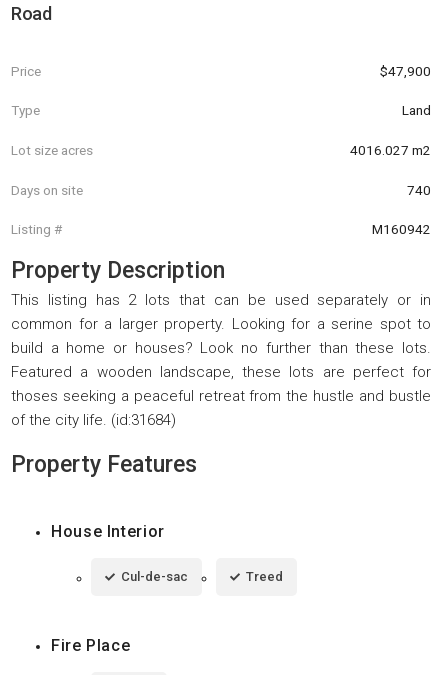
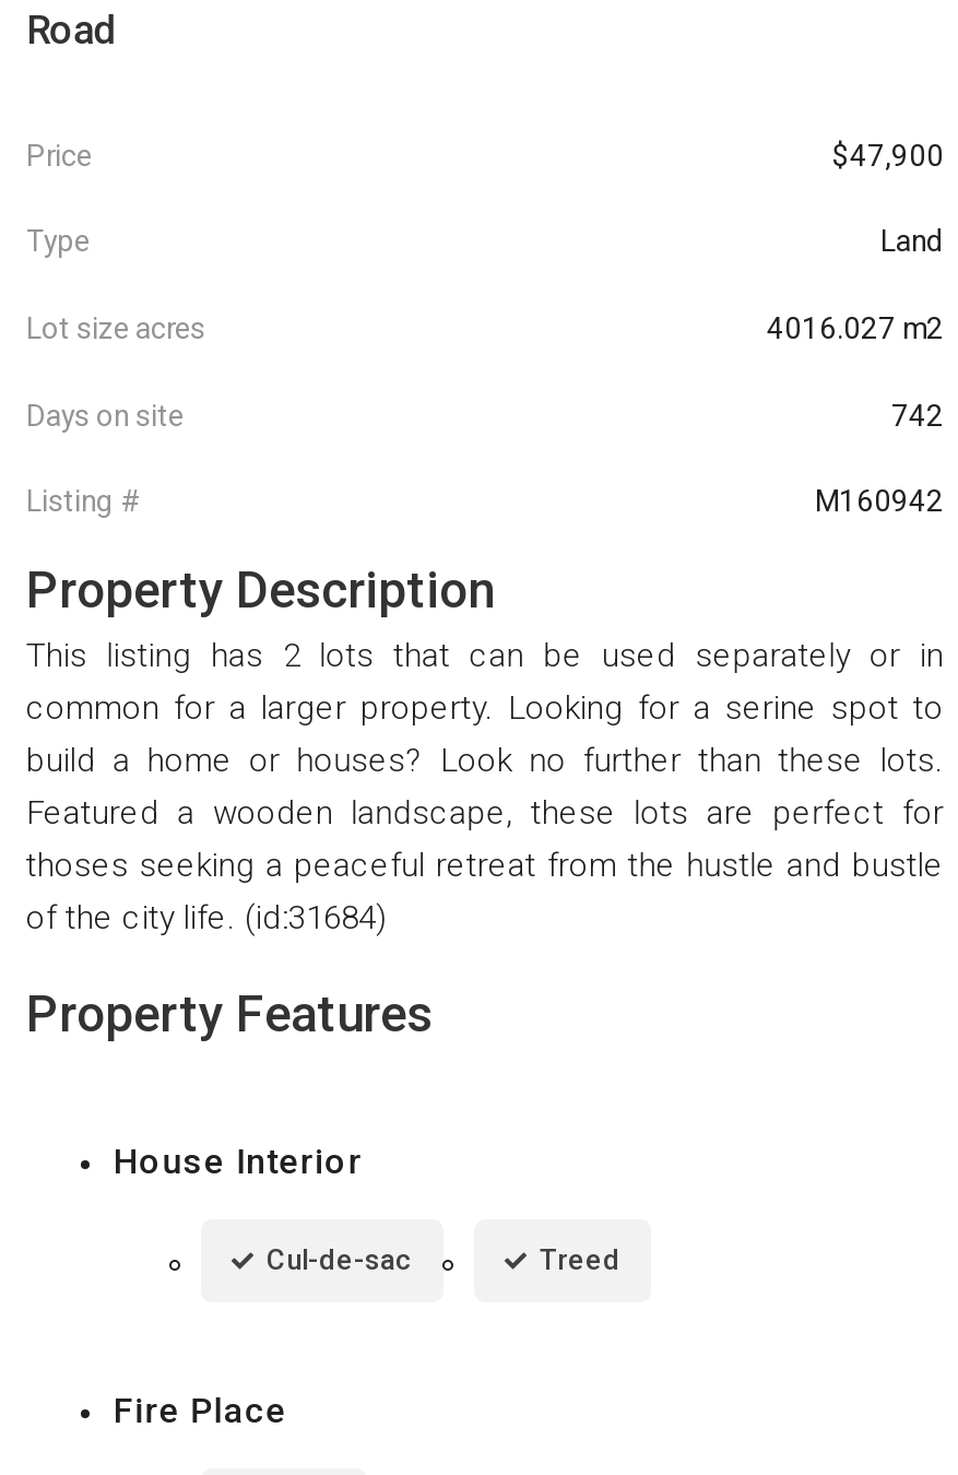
- 740
+ 742
